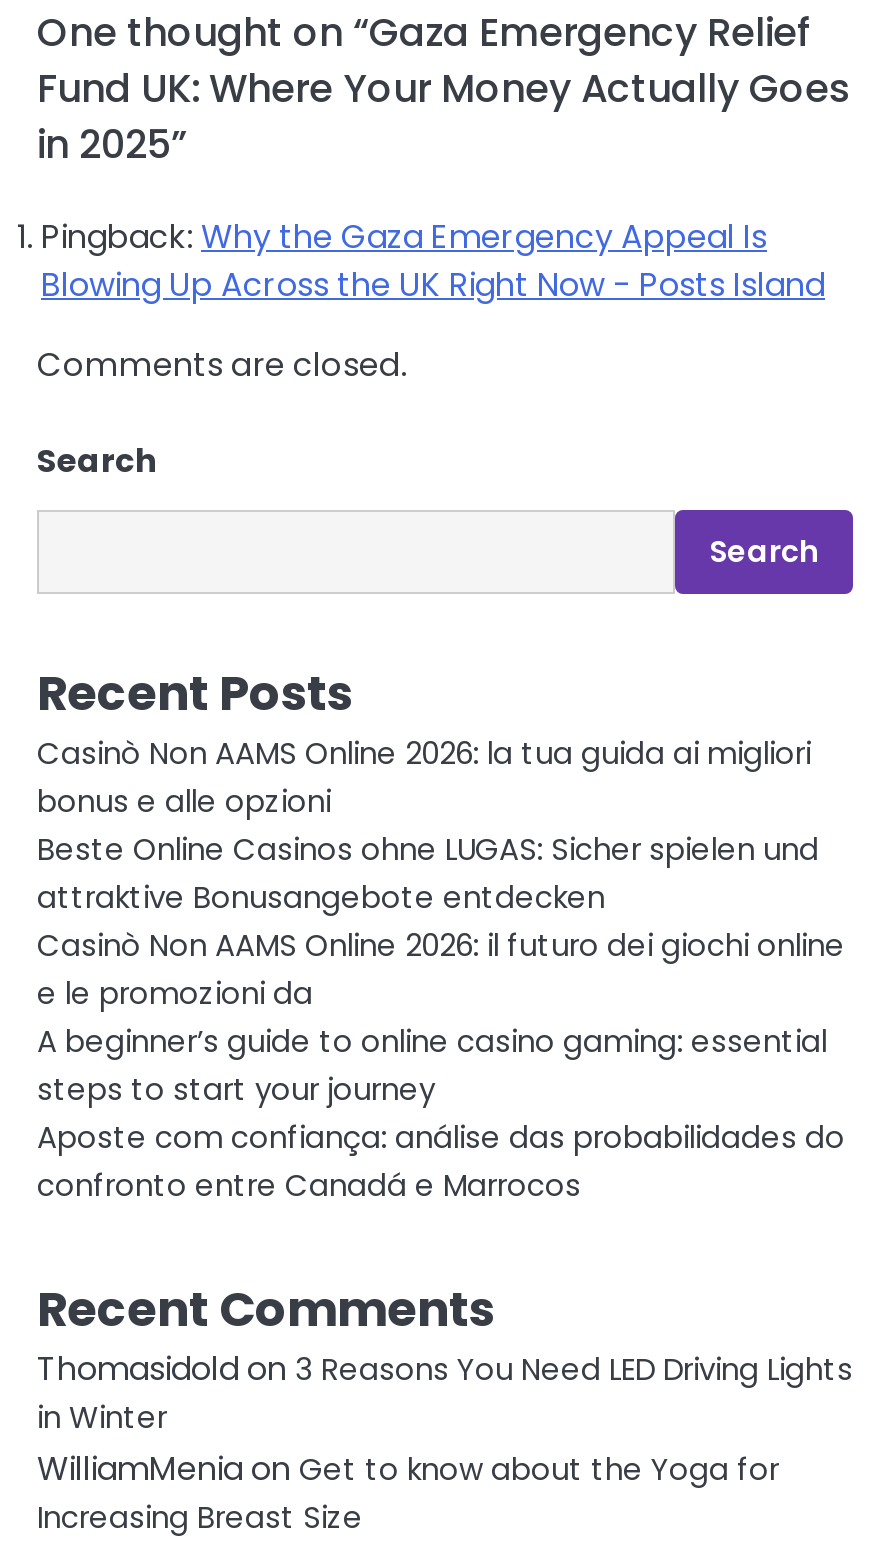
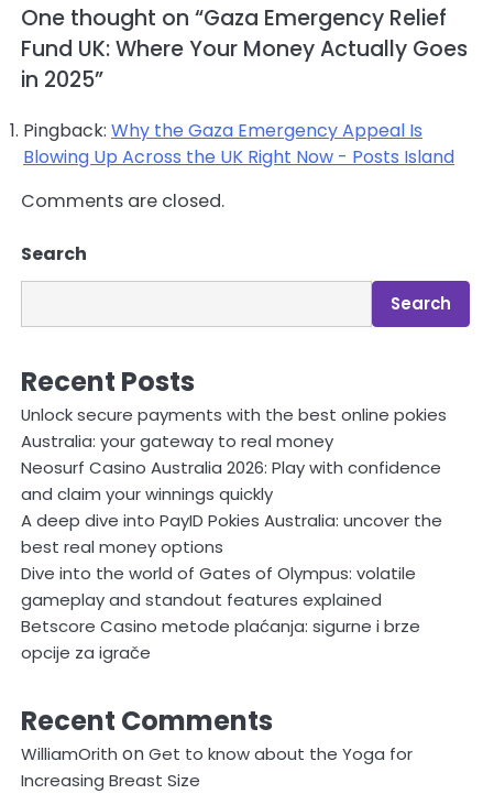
- Casinò Non AAMS Online 2026: la tua guida ai migliori
- bonus e alle opzioni
- Beste Online Casinos ohne LUGAS: Sicher spielen und
- attraktive Bonusangebote entdecken
- Casinò Non AAMS Online 2026: il futuro dei giochi online
- e le promozioni da
- A beginner’s guide to online casino gaming: essential
- steps to start your journey
- Aposte com confiança: análise das probabilidades do
- confronto entre Canadá e Marrocos
+ Unlock secure payments with the best online pokies
+ Australia: your gateway to real money
+ Neosurf Casino Australia 2026: Play with confidence
+ and claim your winnings quickly
+ A deep dive into PayID Pokies Australia: uncover the
+ best real money options
+ Dive into the world of Gates of Olympus: volatile
+ gameplay and standout features explained
+ Betscore Casino metode plaćanja: sigurne i brze
+ opcije za igrače

- Thomasidold on 3 Reasons You Need LED Driving Lights
- in Winter
- WilliamMenia on Get to know about the Yoga for
+ WilliamOrith on Get to know about the Yoga for
